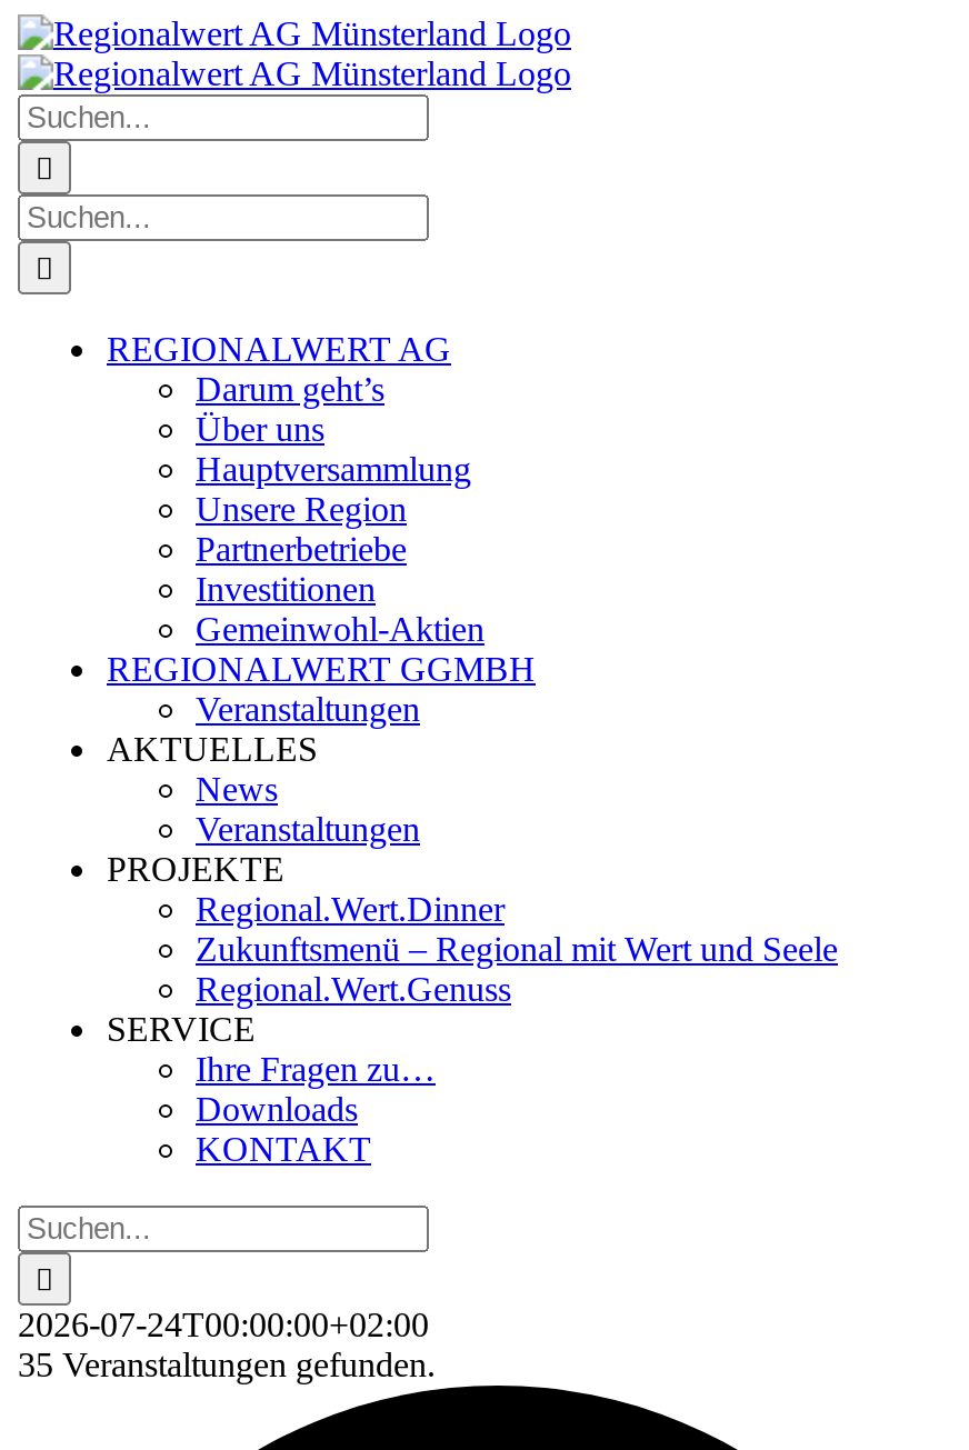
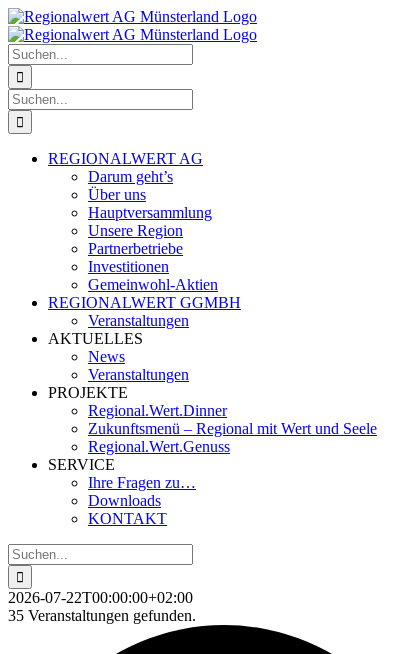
- 2026-07-24T00:00:00+02:00
+ 2026-07-22T00:00:00+02:00
